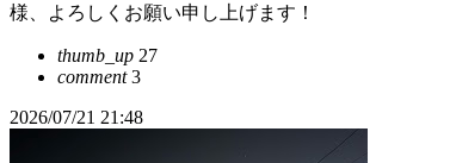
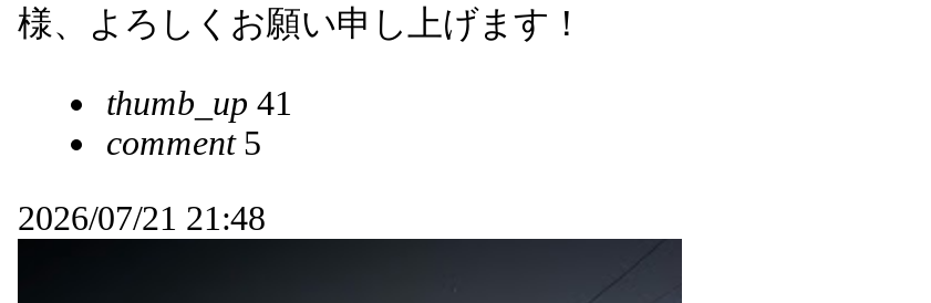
- thumb_up 27
+ thumb_up 41

- comment 3
+ comment 5
